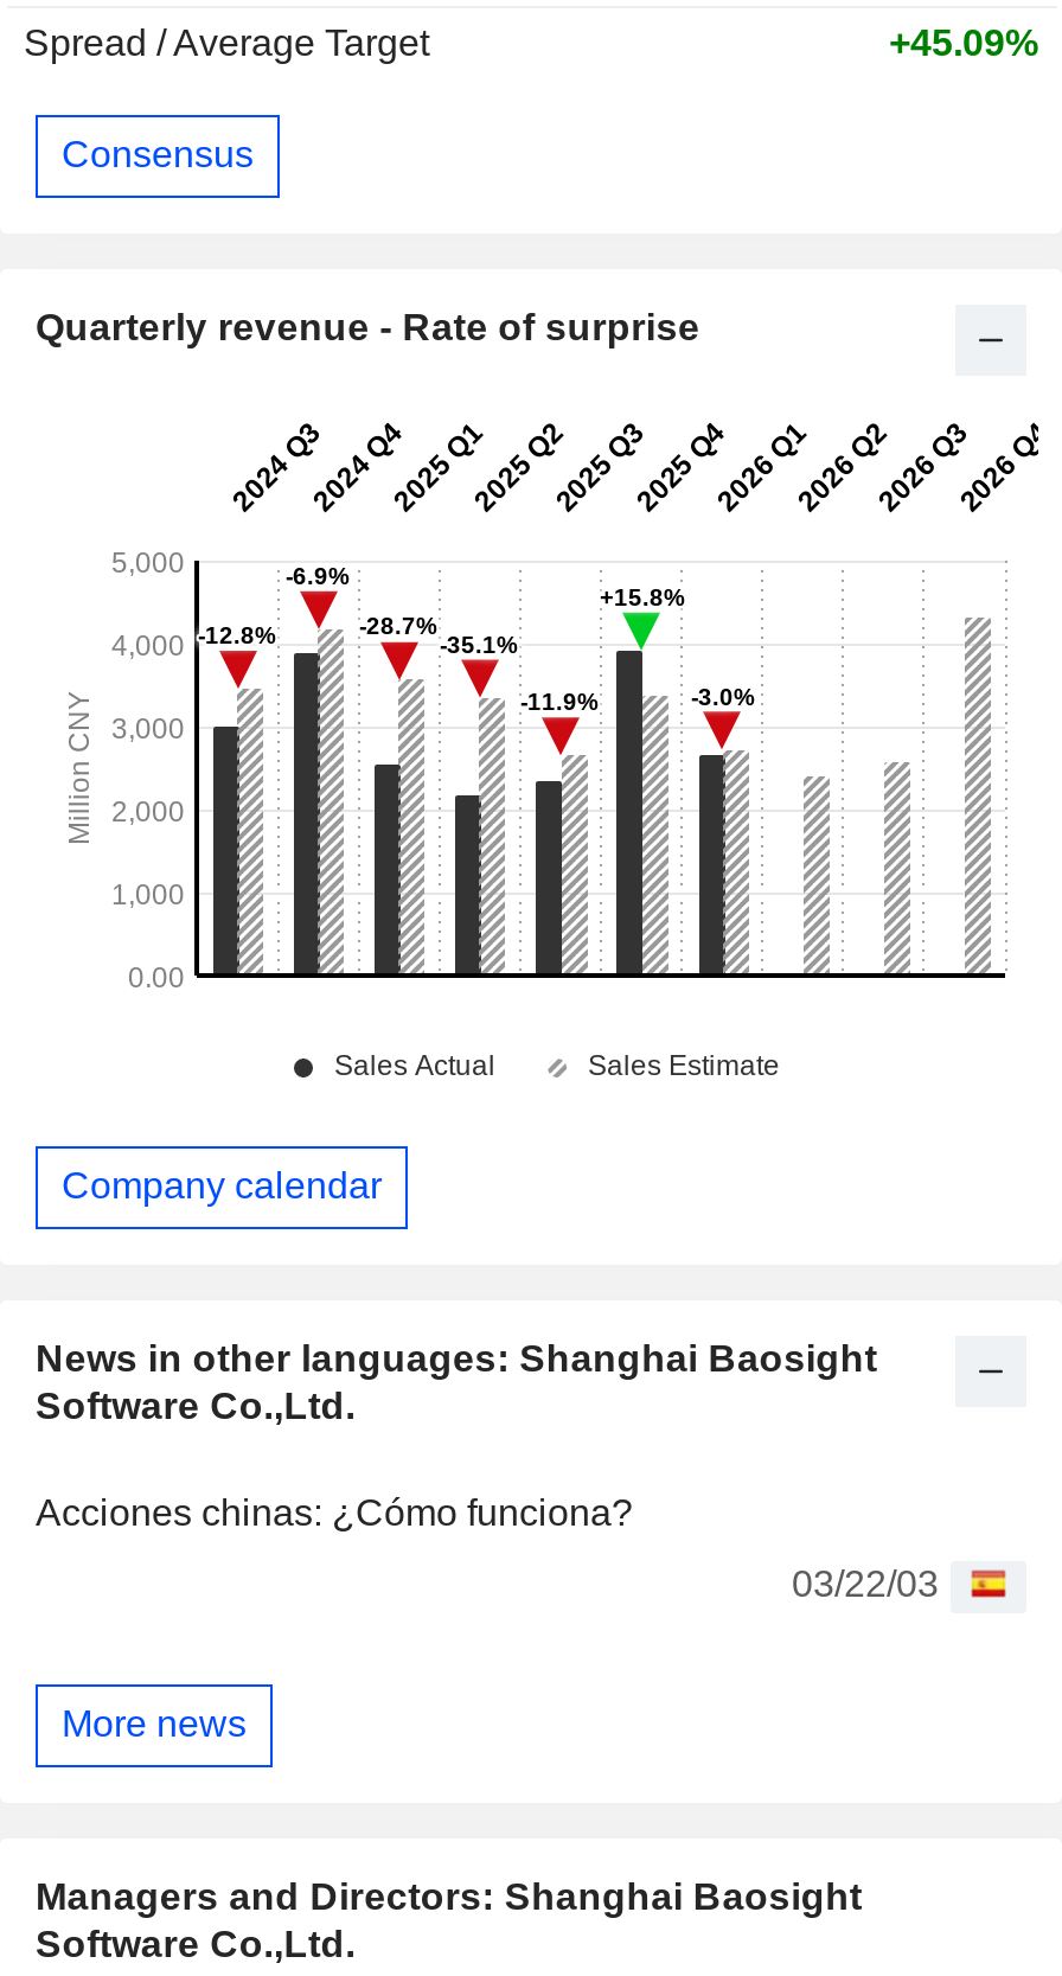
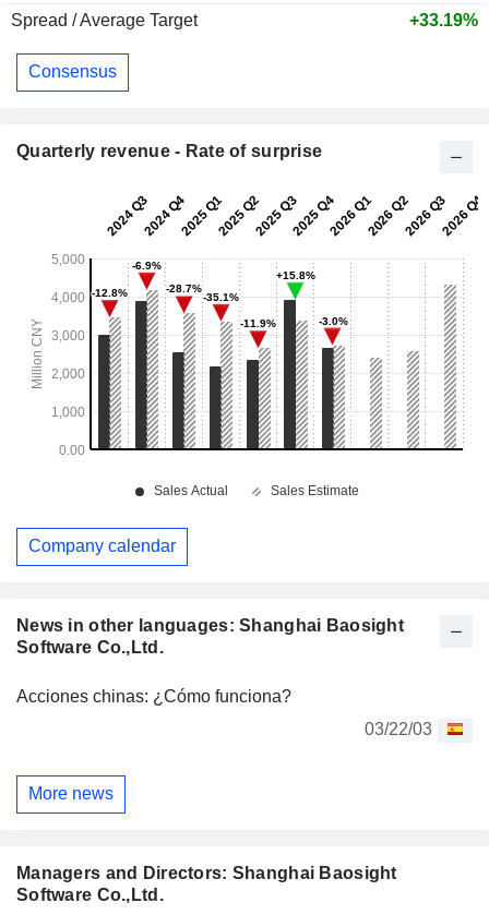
- +45.09%
+ +33.19%
